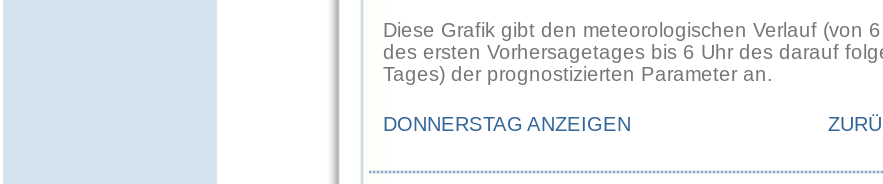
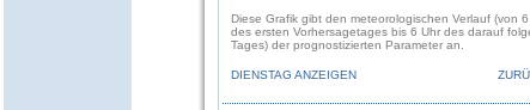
- DONNERSTAG ANZEIGEN
+ DIENSTAG ANZEIGEN
